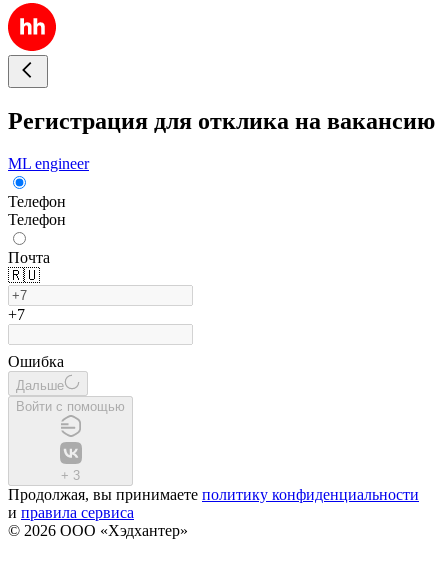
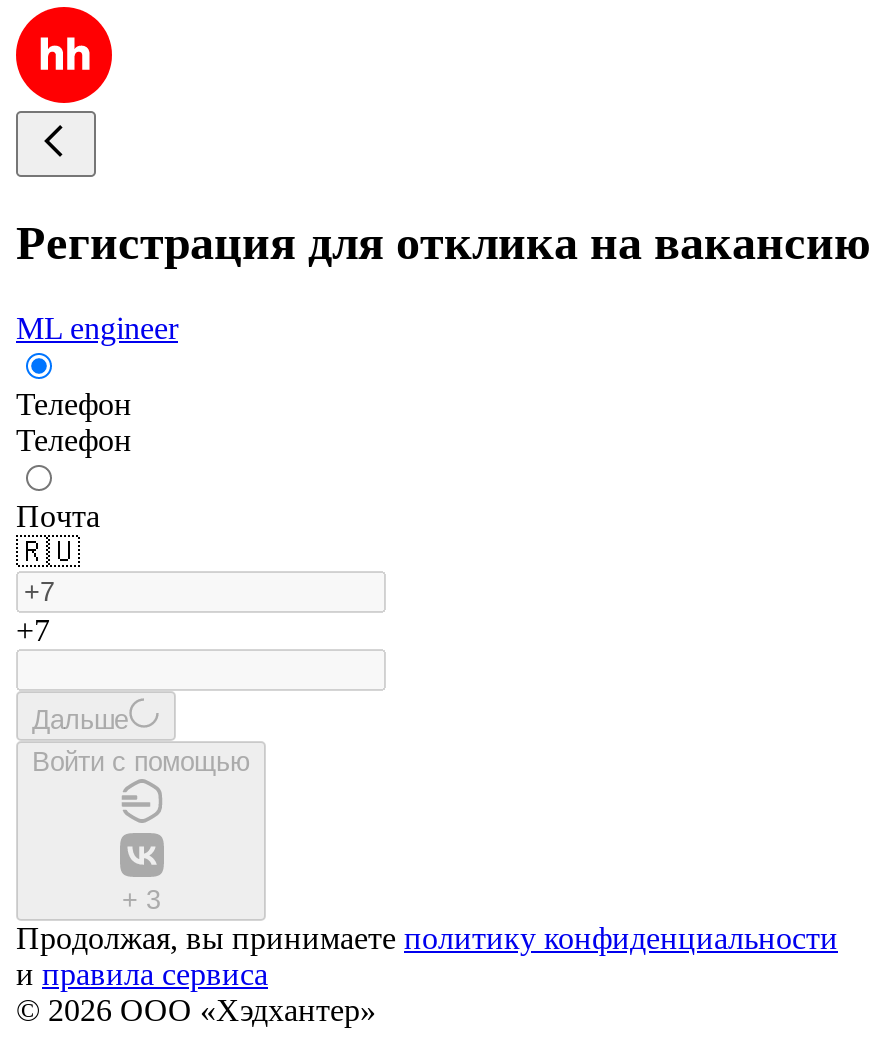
- Ошибка
